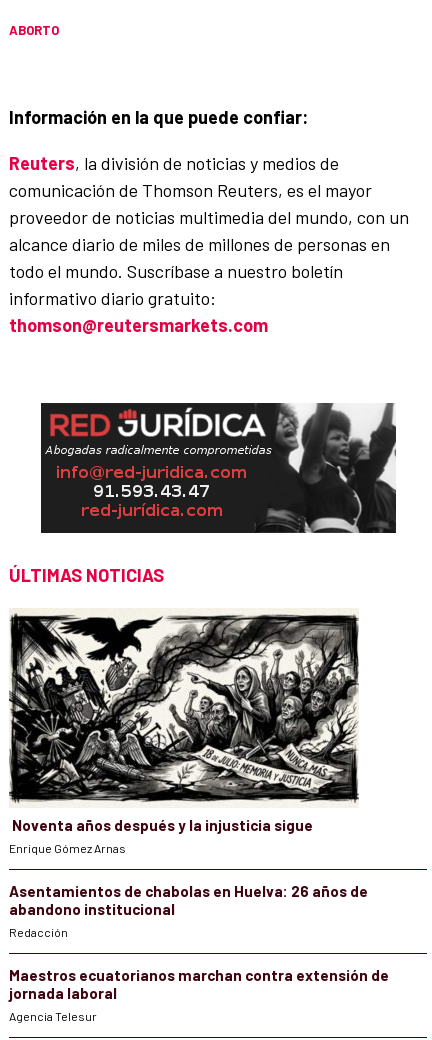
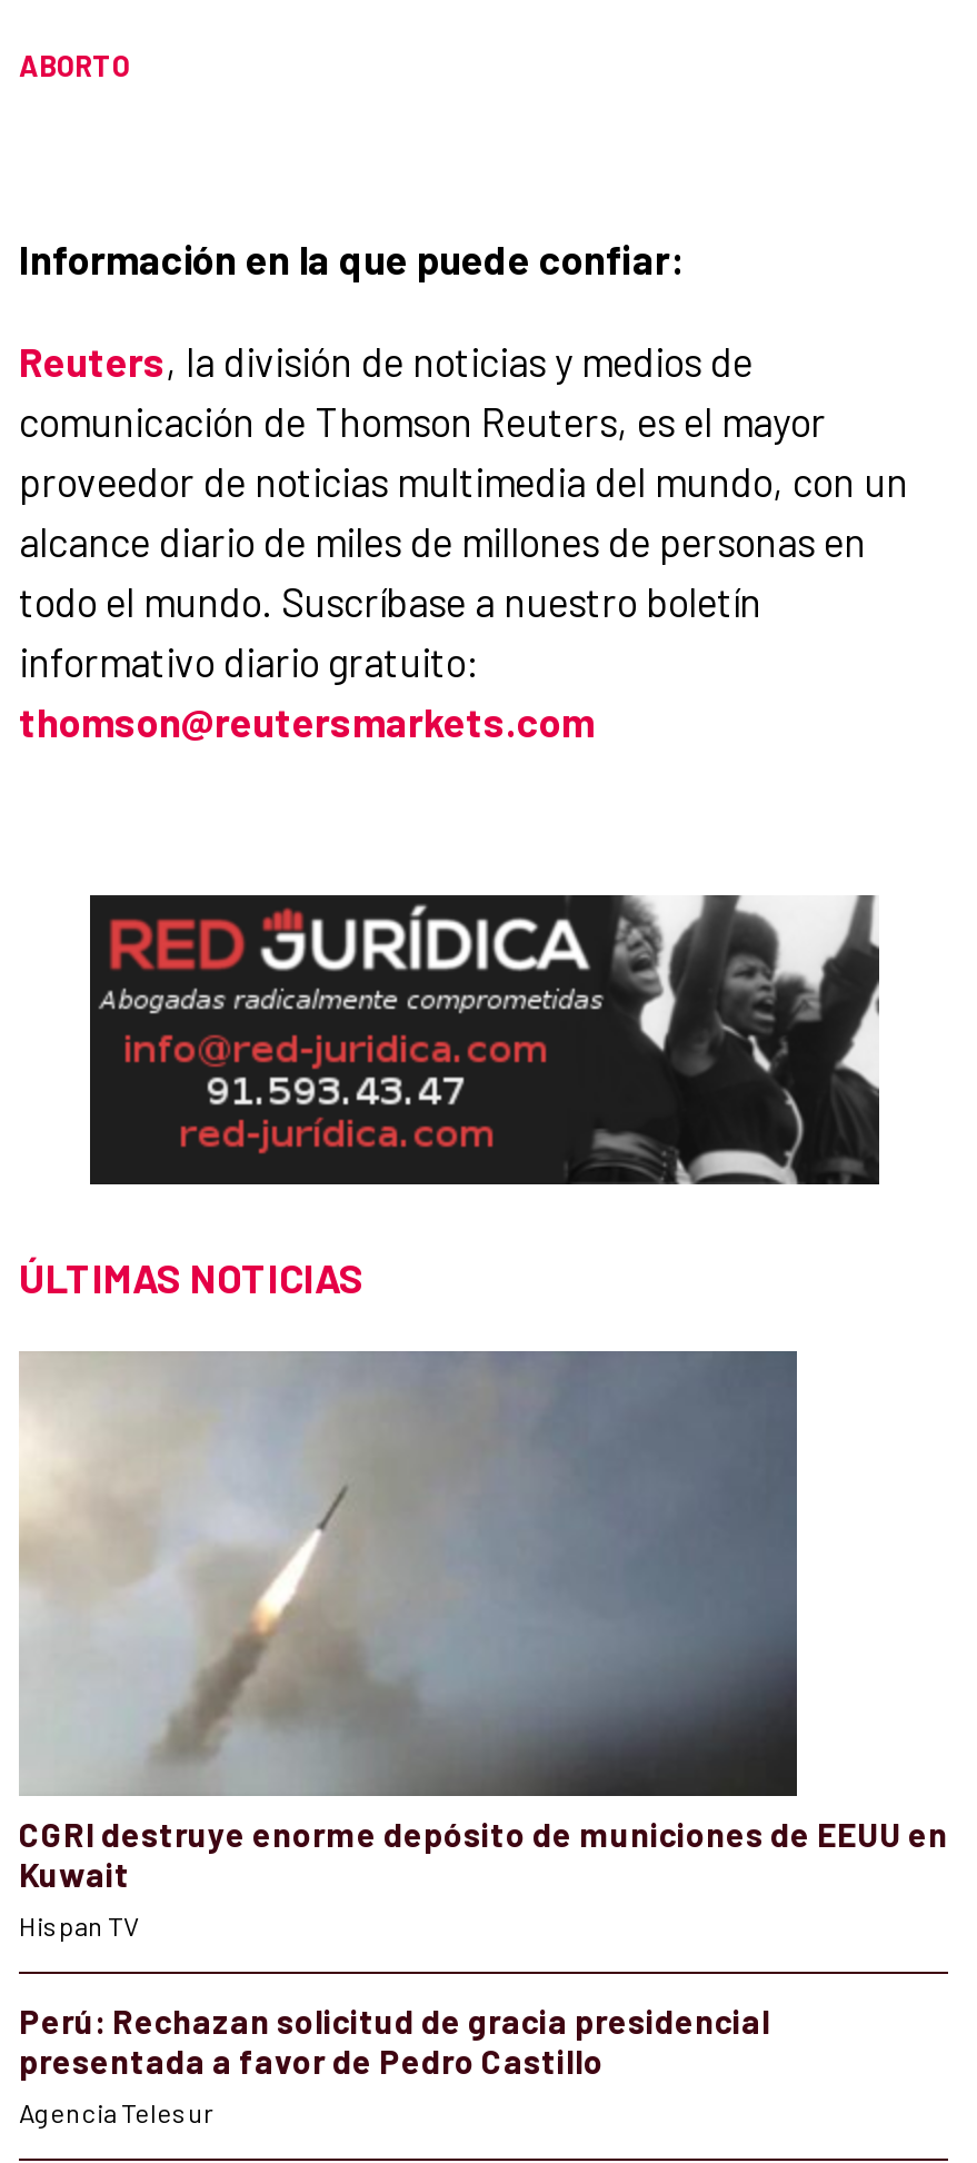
- [image]
- Noventa años después y la injusticia sigue
- Enrique Gómez Arnas
- Asentamientos de chabolas en Huelva: 26 años de
- abandono institucional
- Redacción
- Maestros ecuatorianos marchan contra extensión de
- jornada laboral
+ [image]
+ CGRI destruye enorme depósito de municiones de EEUU en
+ Kuwait
+ Hispan TV
+ Perú: Rechazan solicitud de gracia presidencial
+ presentada a favor de Pedro Castillo
